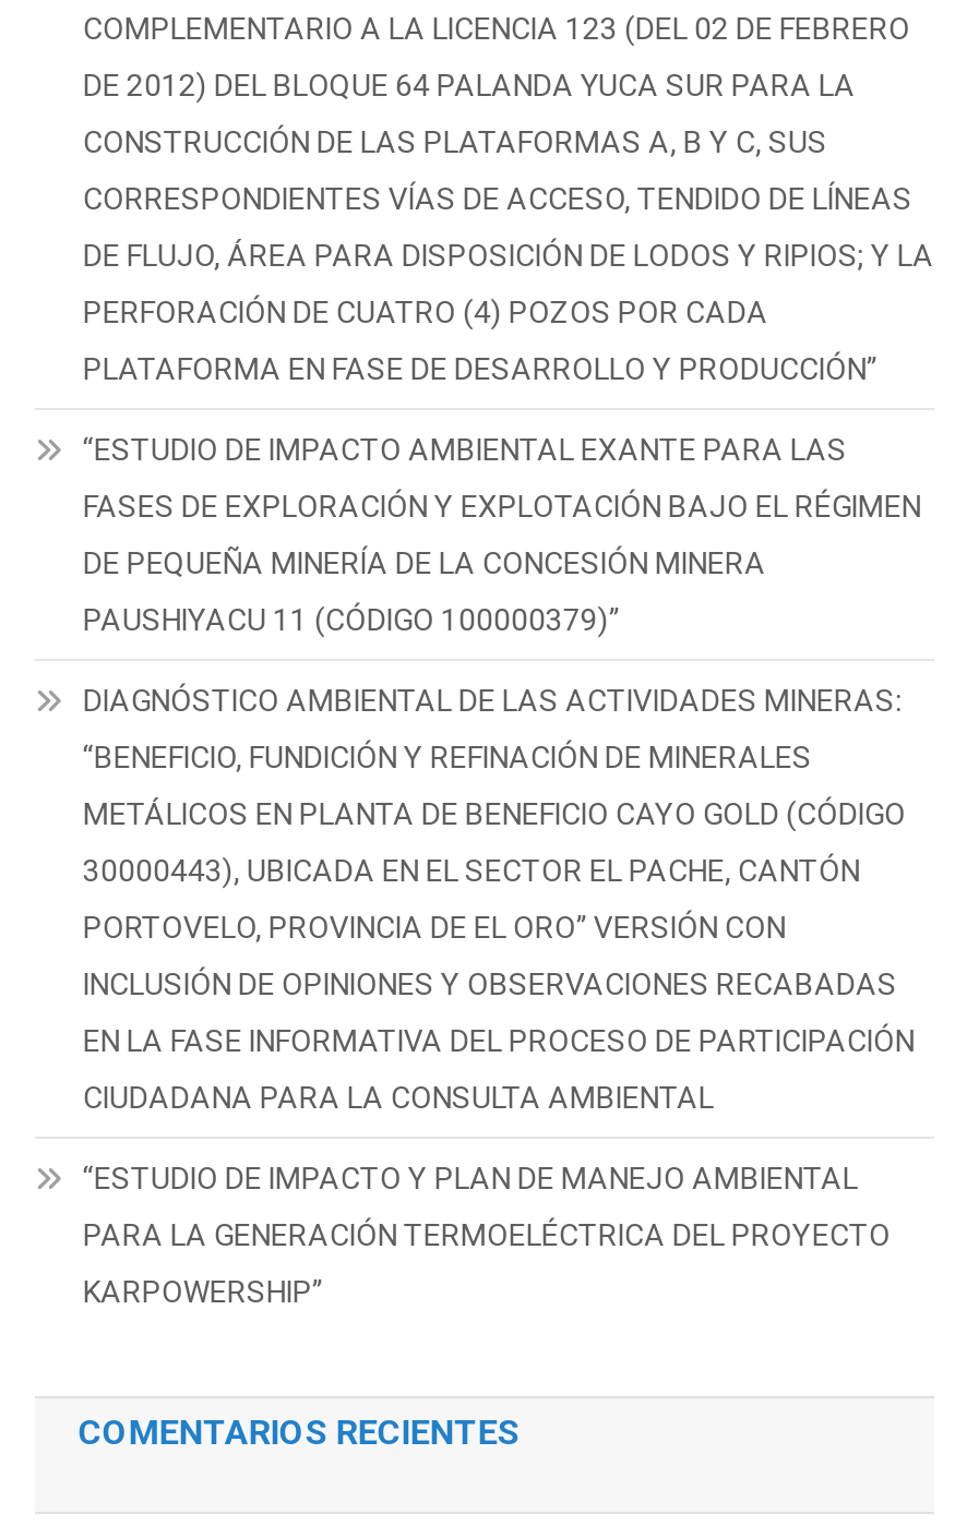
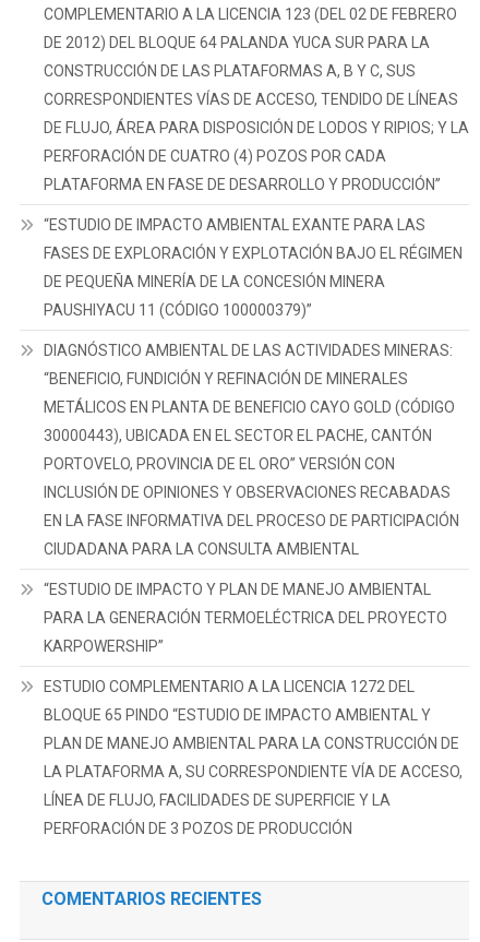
+ ESTUDIO COMPLEMENTARIO A LA LICENCIA 1272 DEL
+ BLOQUE 65 PINDO “ESTUDIO DE IMPACTO AMBIENTAL Y
+ PLAN DE MANEJO AMBIENTAL PARA LA CONSTRUCCIÓN DE
+ LA PLATAFORMA A, SU CORRESPONDIENTE VÍA DE ACCESO,
+ LÍNEA DE FLUJO, FACILIDADES DE SUPERFICIE Y LA
+ PERFORACIÓN DE 3 POZOS DE PRODUCCIÓN
